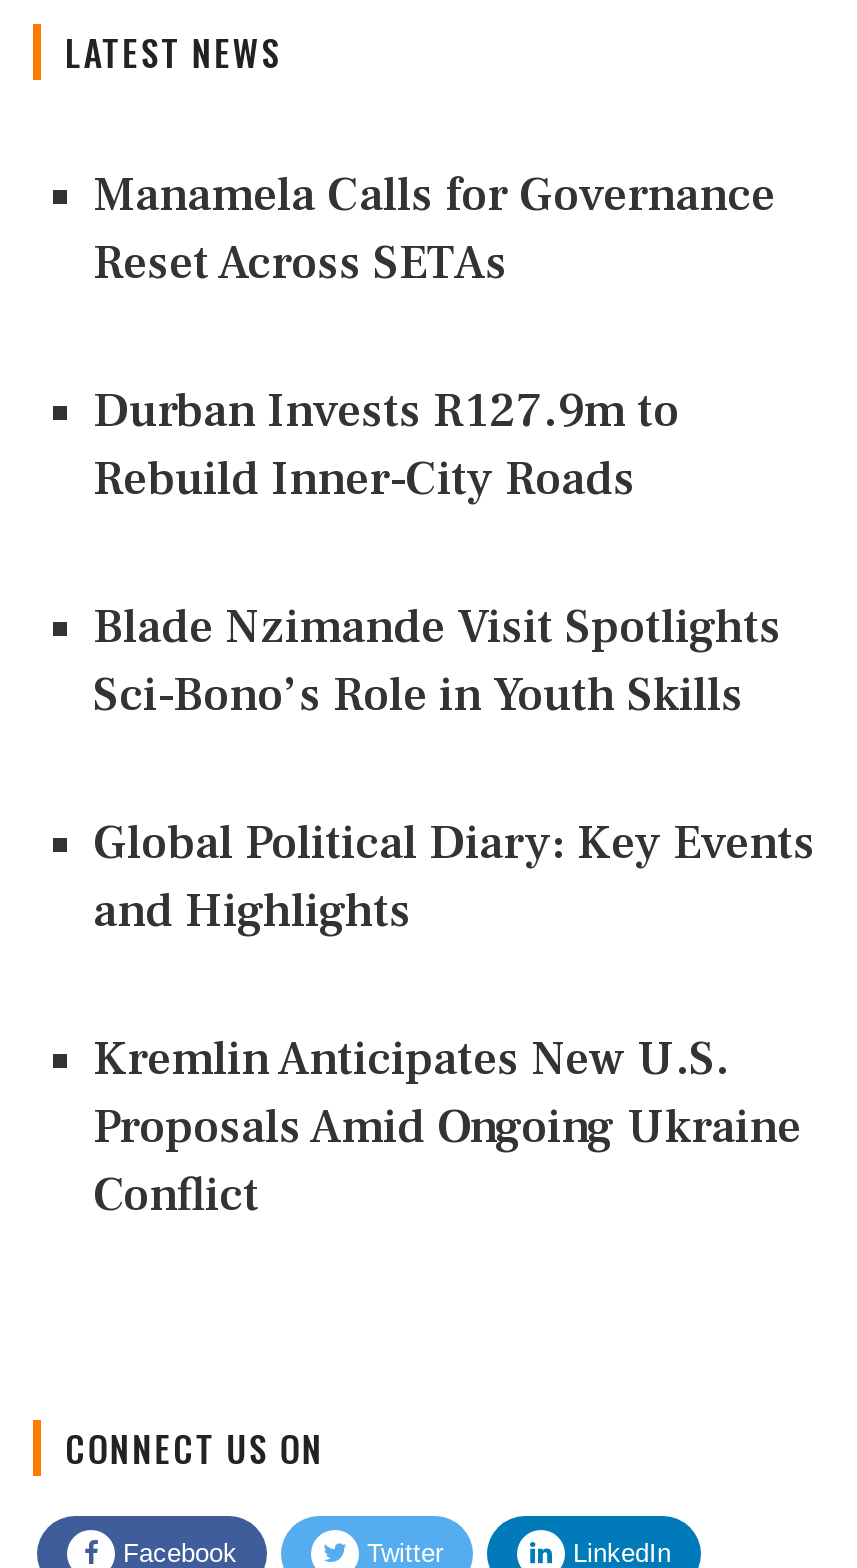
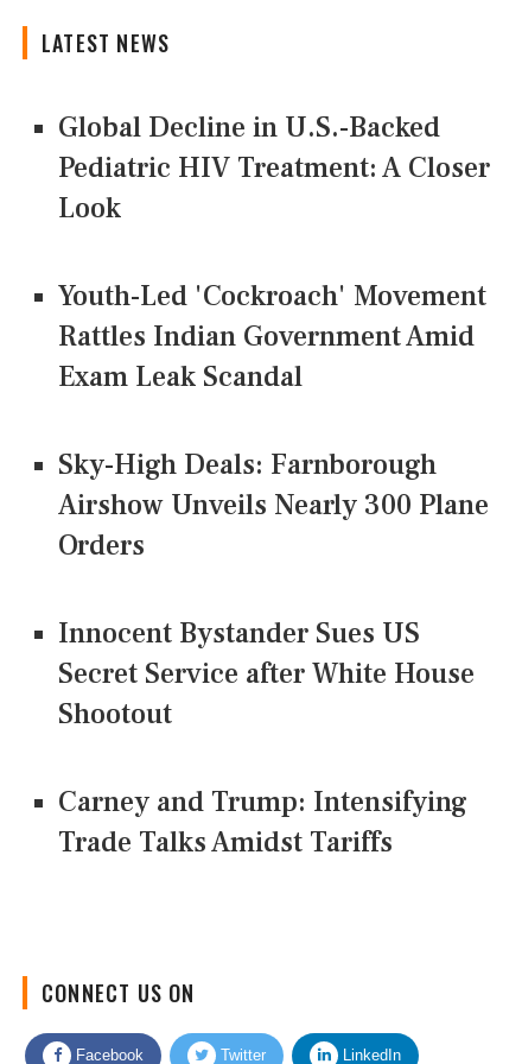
- Manamela Calls for Governance
- Reset Across SETAs
+ Global Decline in U.S.-Backed
+ Pediatric HIV Treatment: A Closer
+ Look

- Durban Invests R127.9m to
- Rebuild Inner-City Roads
+ Youth-Led 'Cockroach' Movement
+ Rattles Indian Government Amid
+ Exam Leak Scandal

- Blade Nzimande Visit Spotlights
- Sci-Bono’s Role in Youth Skills
+ Sky-High Deals: Farnborough
+ Airshow Unveils Nearly 300 Plane
+ Orders

- Global Political Diary: Key Events
- and Highlights
+ Innocent Bystander Sues US
+ Secret Service after White House
+ Shootout

- Kremlin Anticipates New U.S.
- Proposals Amid Ongoing Ukraine
- Conflict
+ Carney and Trump: Intensifying
+ Trade Talks Amidst Tariffs
